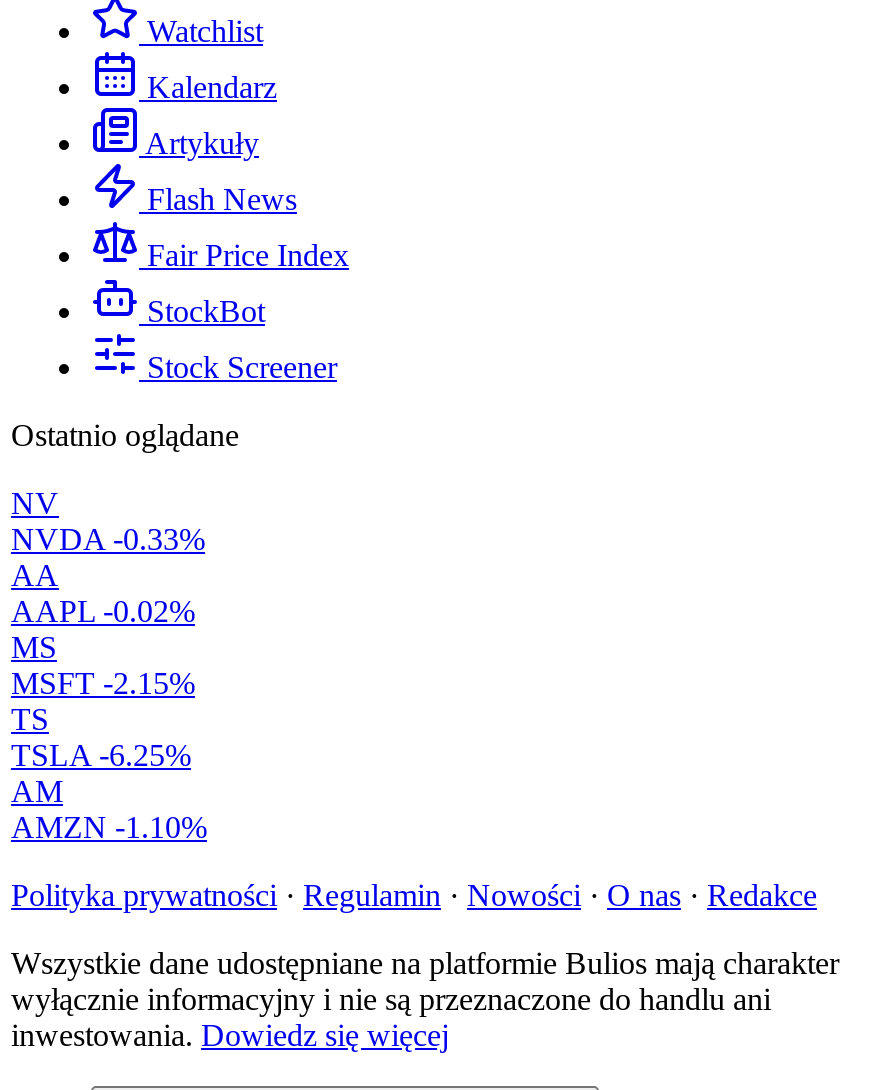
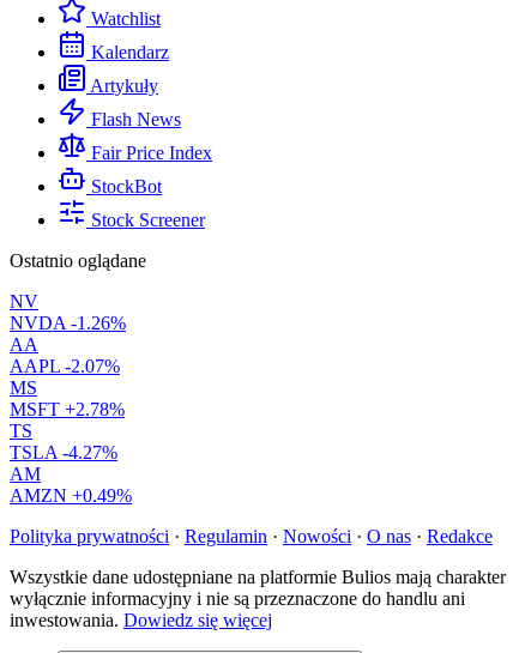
- NVDA -0.33%
+ NVDA -1.26%

- AAPL -0.02%
+ AAPL -2.07%

- MSFT -2.15%
+ MSFT +2.78%

- TSLA -6.25%
+ TSLA -4.27%

- AMZN -1.10%
+ AMZN +0.49%
